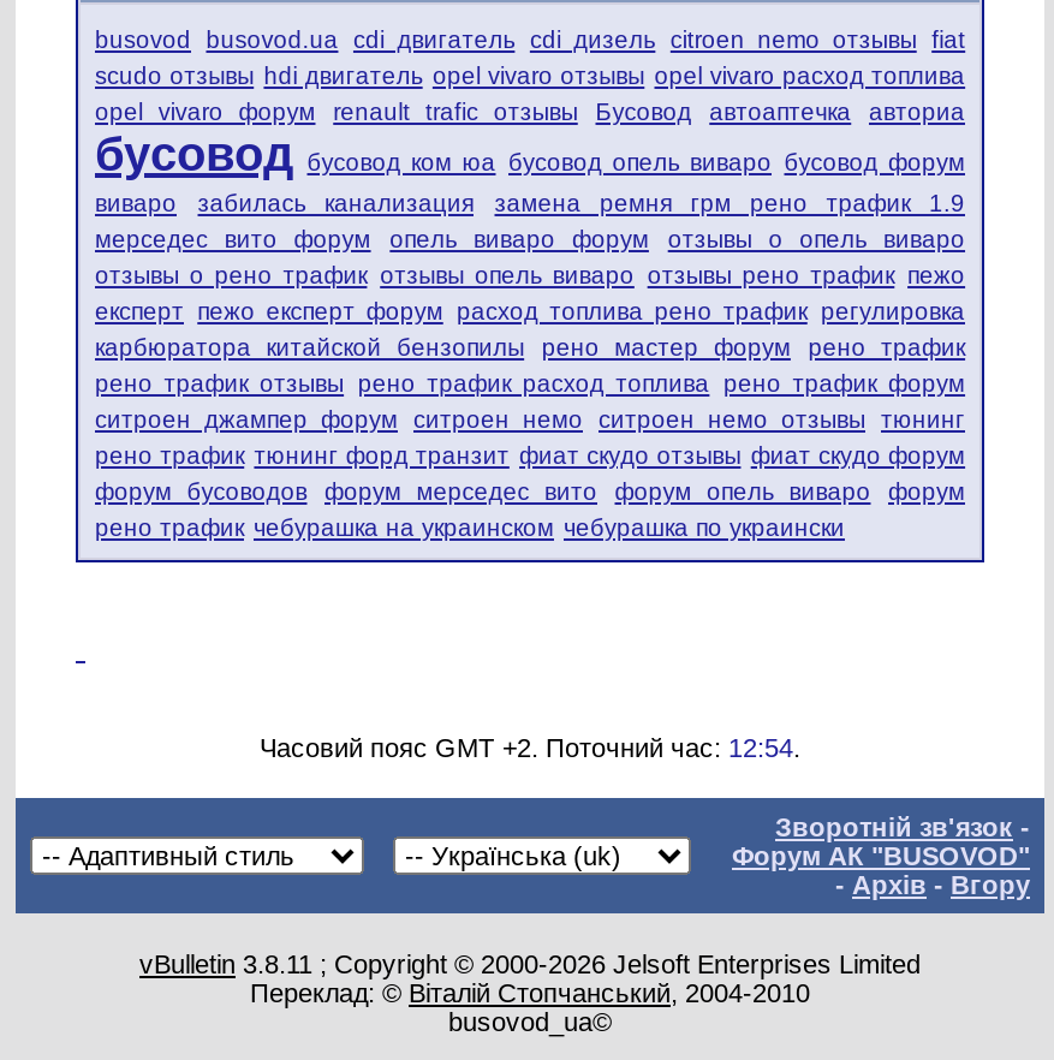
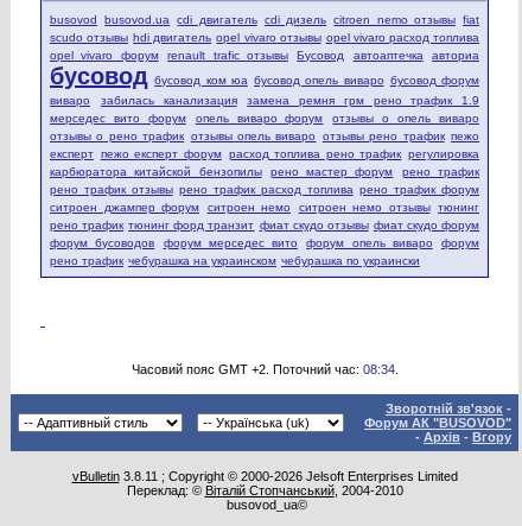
- Часовий пояс GMT +2. Поточний час: 12:54.
+ Часовий пояс GMT +2. Поточний час: 08:34.
